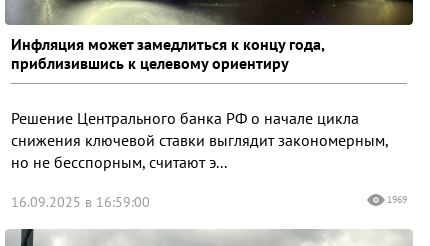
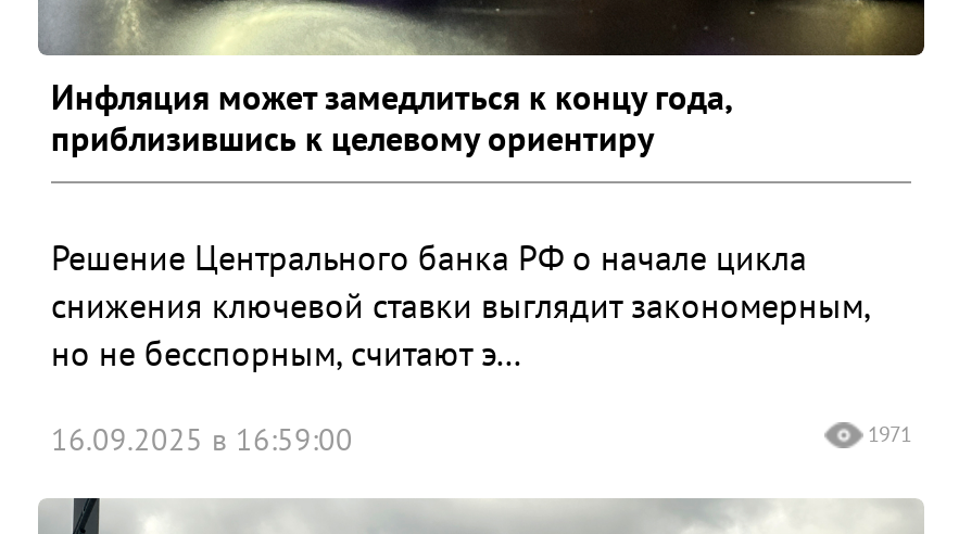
- 1969
+ 1971
